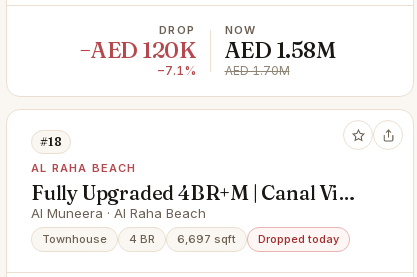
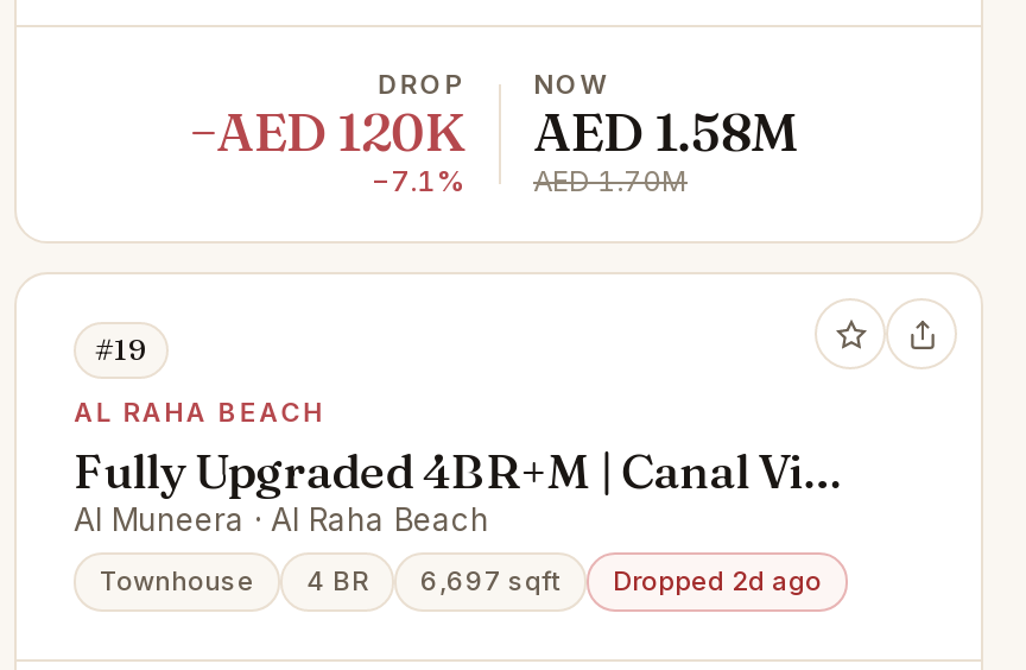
- #18
+ #19

- Dropped today
+ Dropped 2d ago
